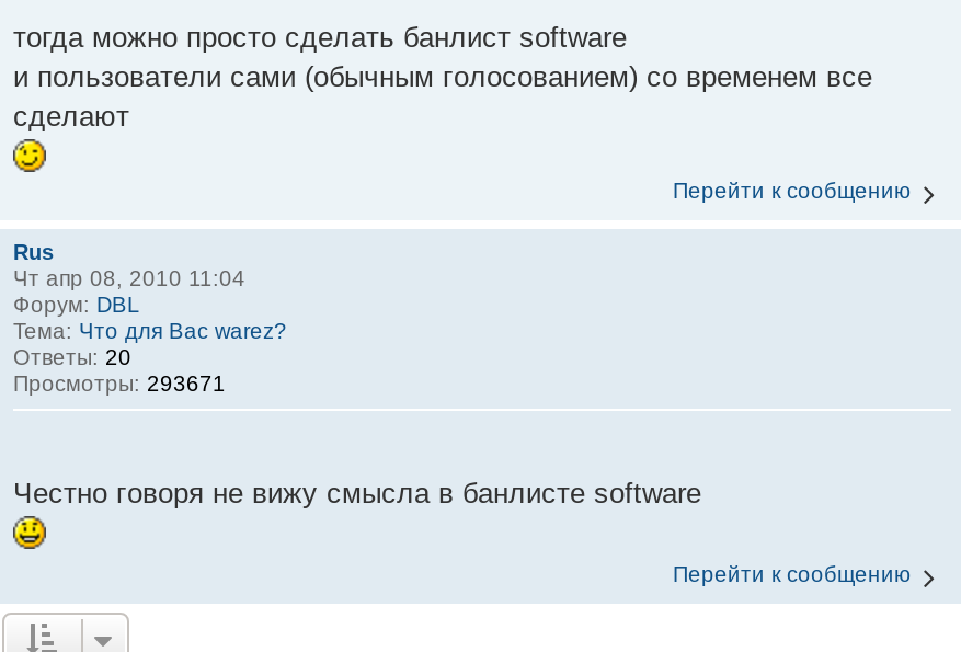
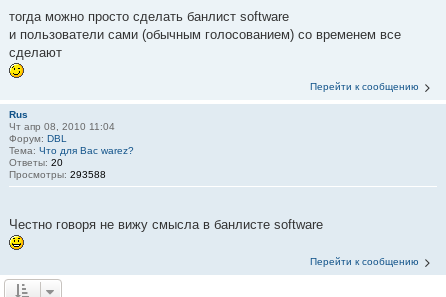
- Просмотры: 293671
+ Просмотры: 293588
